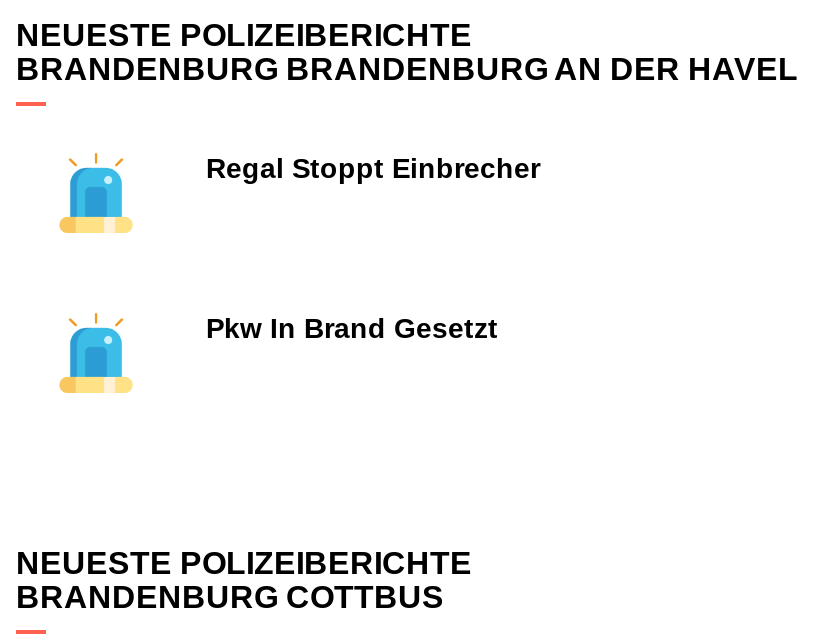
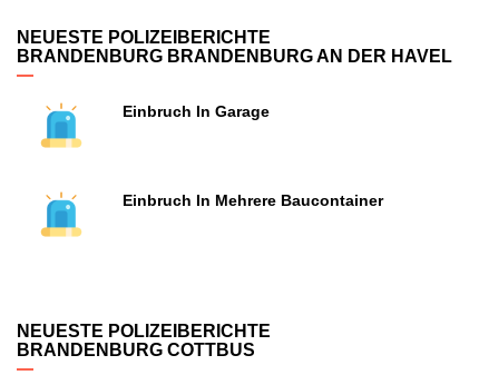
- Regal Stoppt Einbrecher
+ Einbruch In Garage

- Pkw In Brand Gesetzt
+ Einbruch In Mehrere Baucontainer
